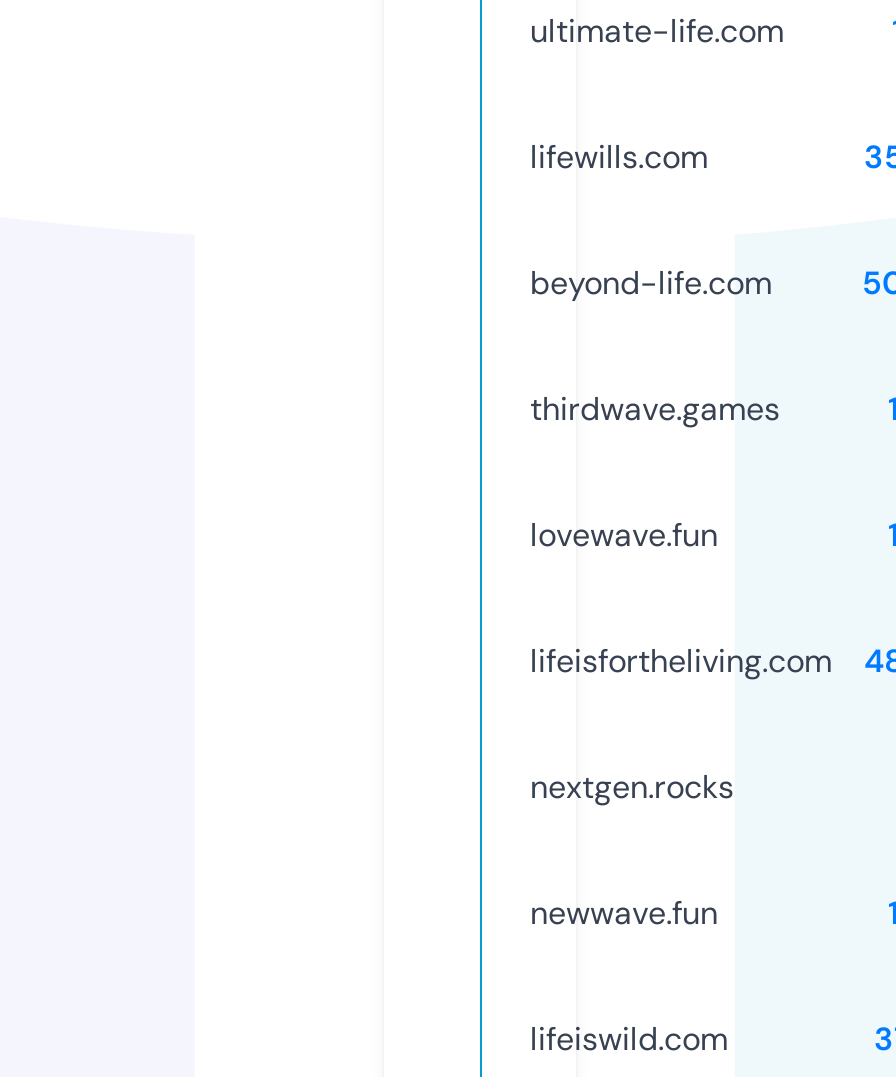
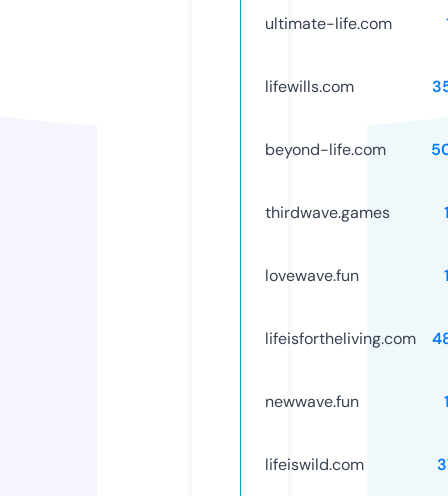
- nextgen.rocks
